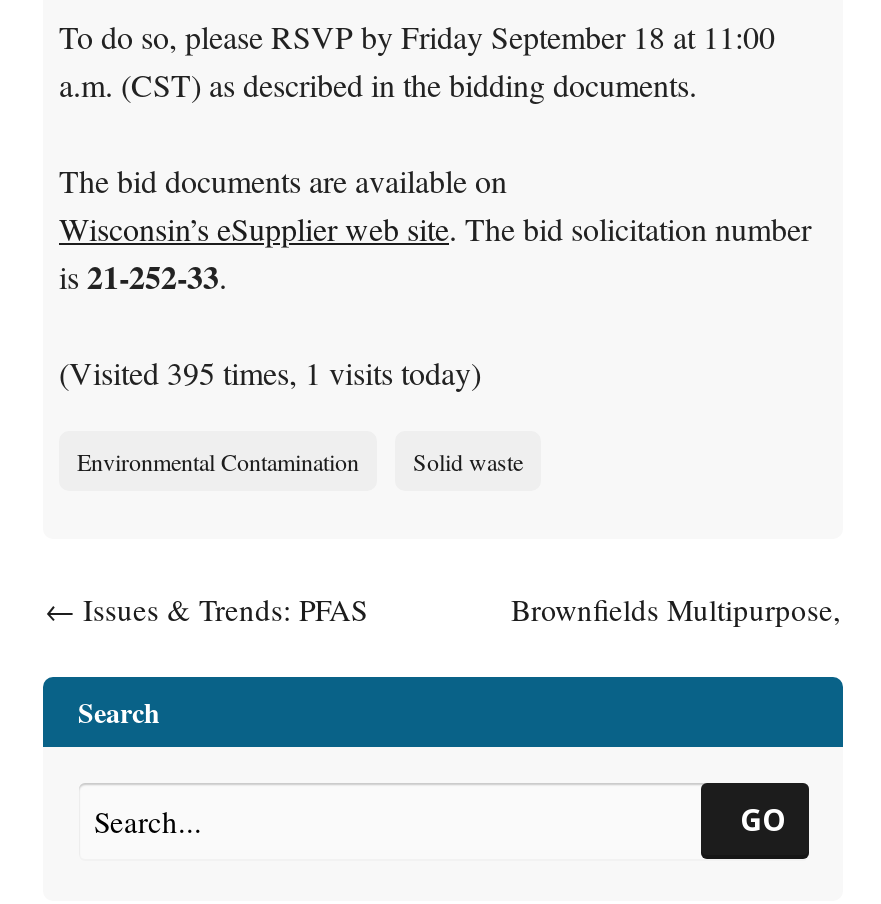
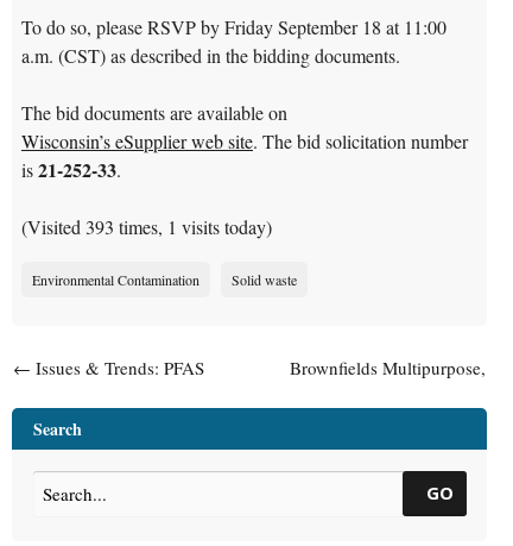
- (Visited 395 times, 1 visits today)
+ (Visited 393 times, 1 visits today)
